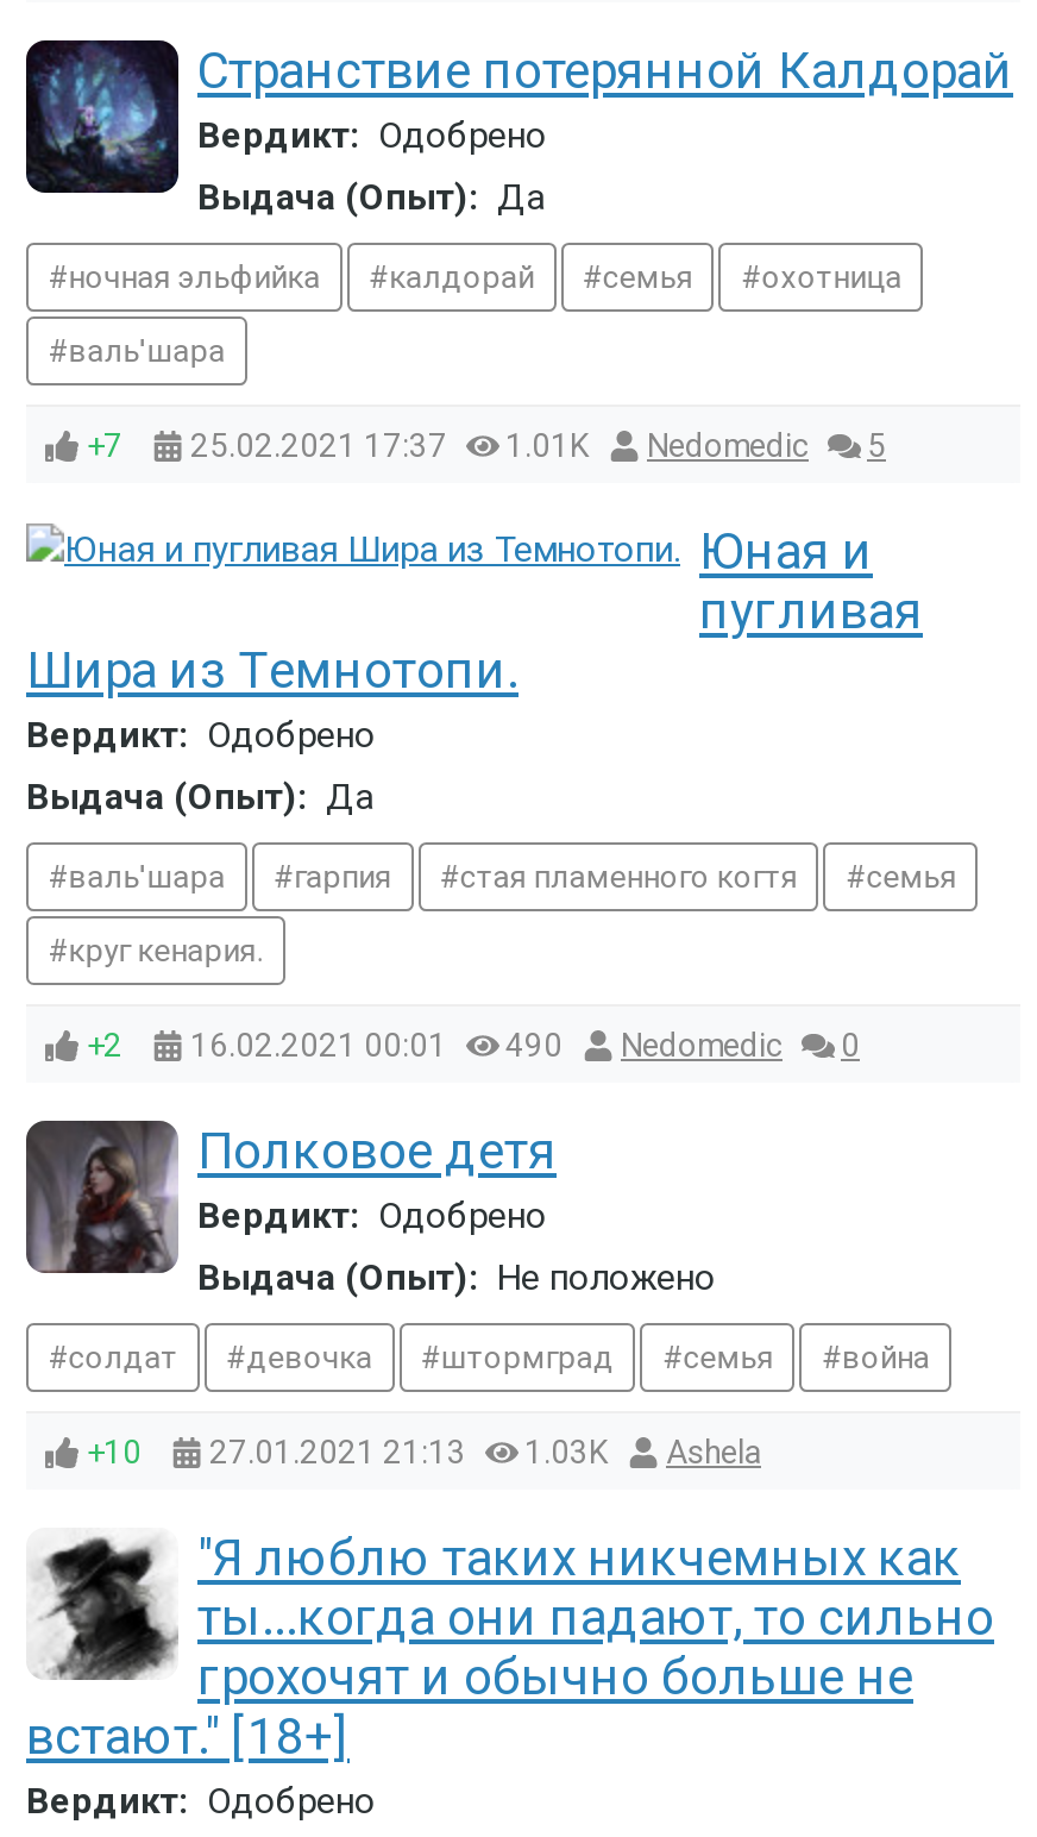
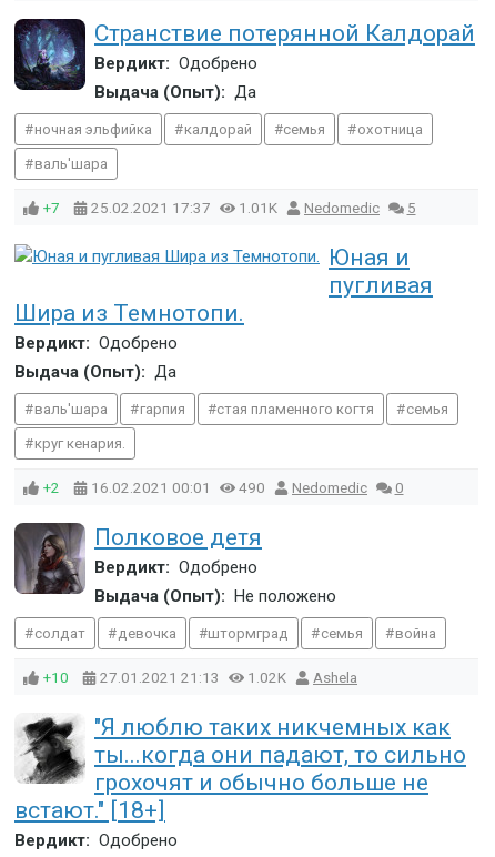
- +10 27.01.2021 21:13 1.03K Ashela
+ +10 27.01.2021 21:13 1.02K Ashela
